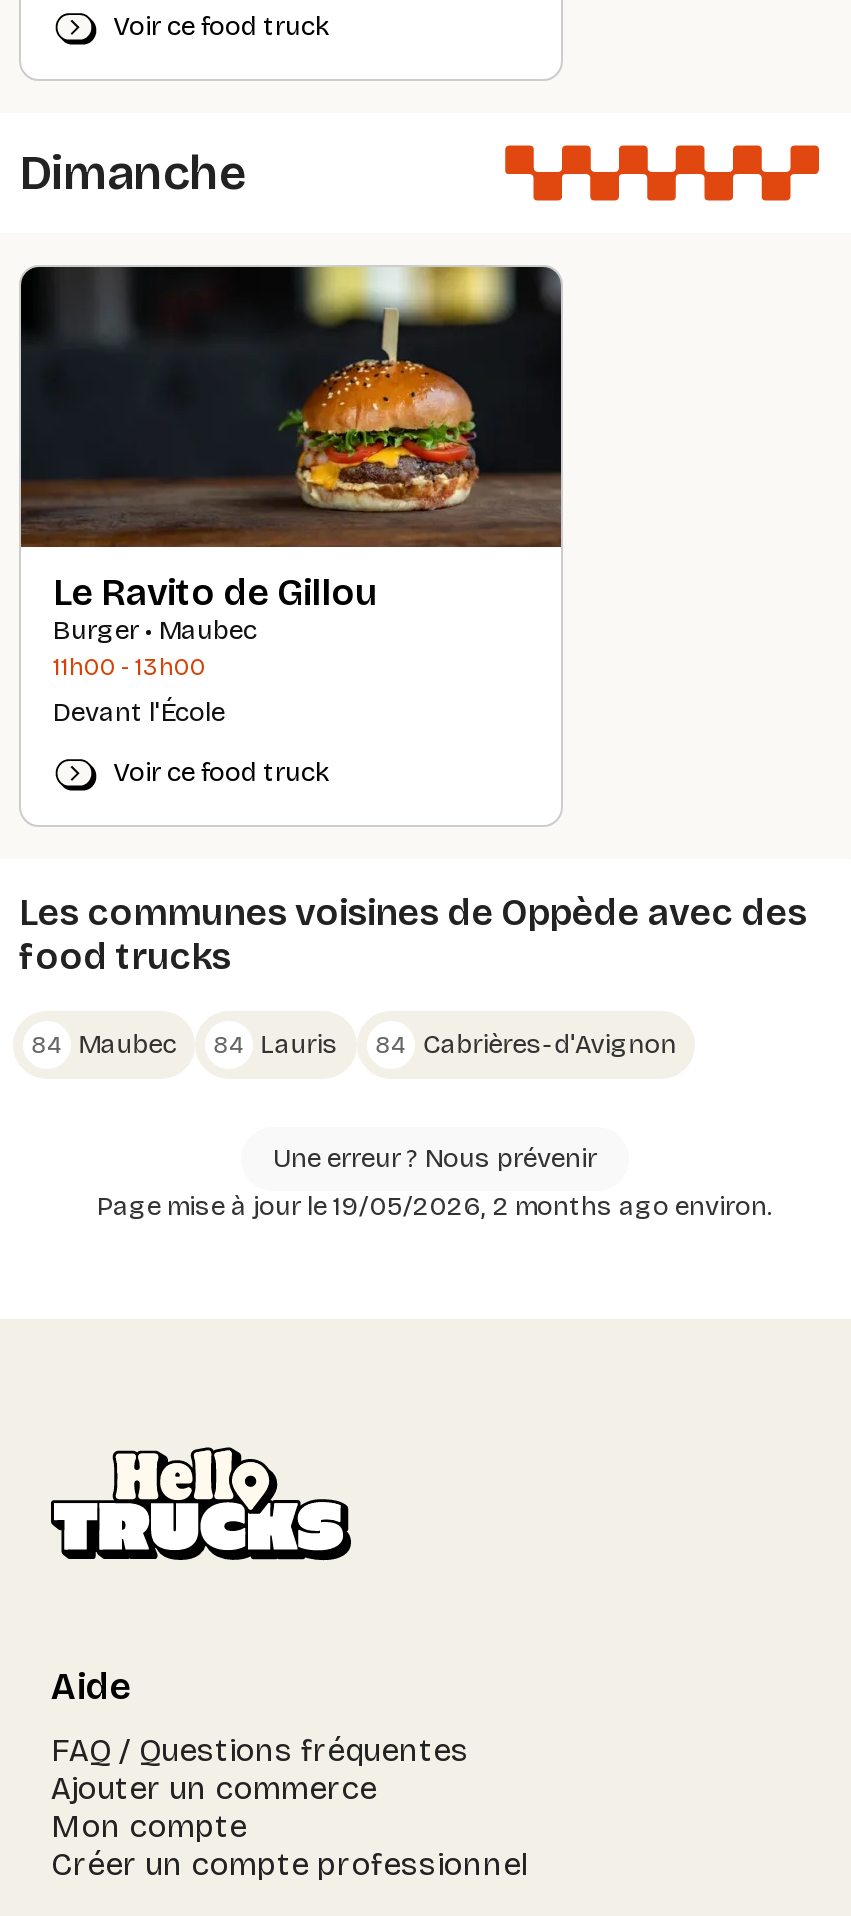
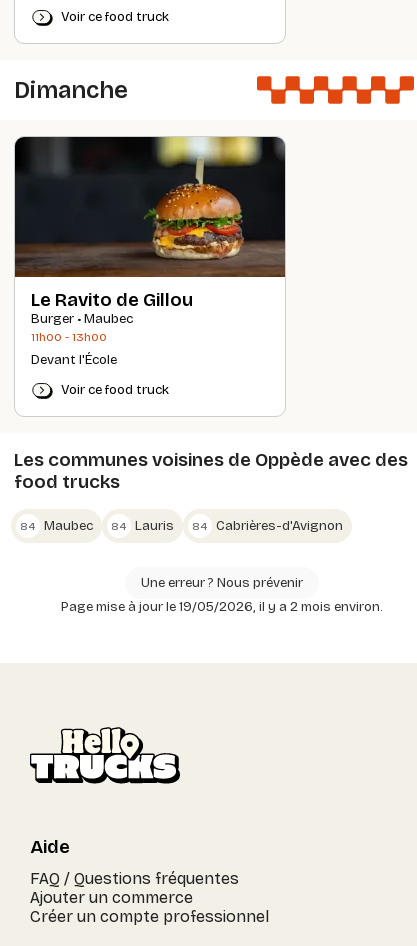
- Page mise à jour le 19/05/2026, 2 months ago environ.
+ Page mise à jour le 19/05/2026, il y a 2 mois environ.

- Mon compte
